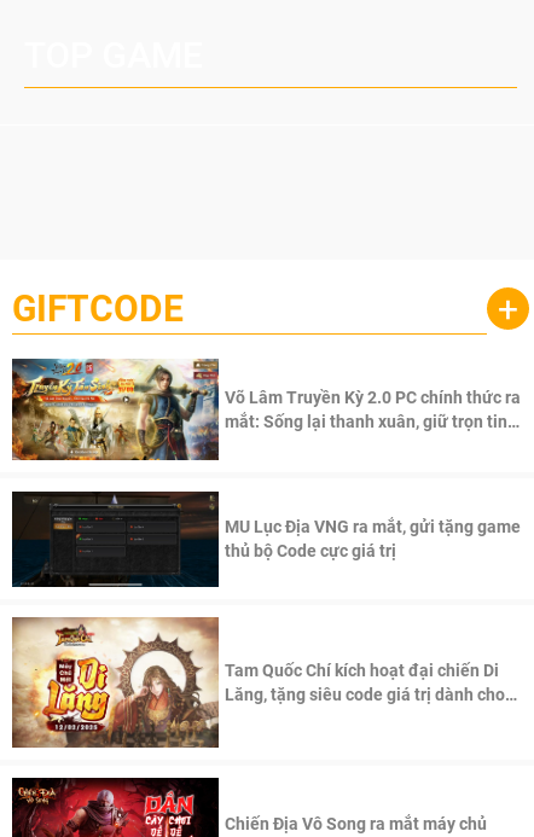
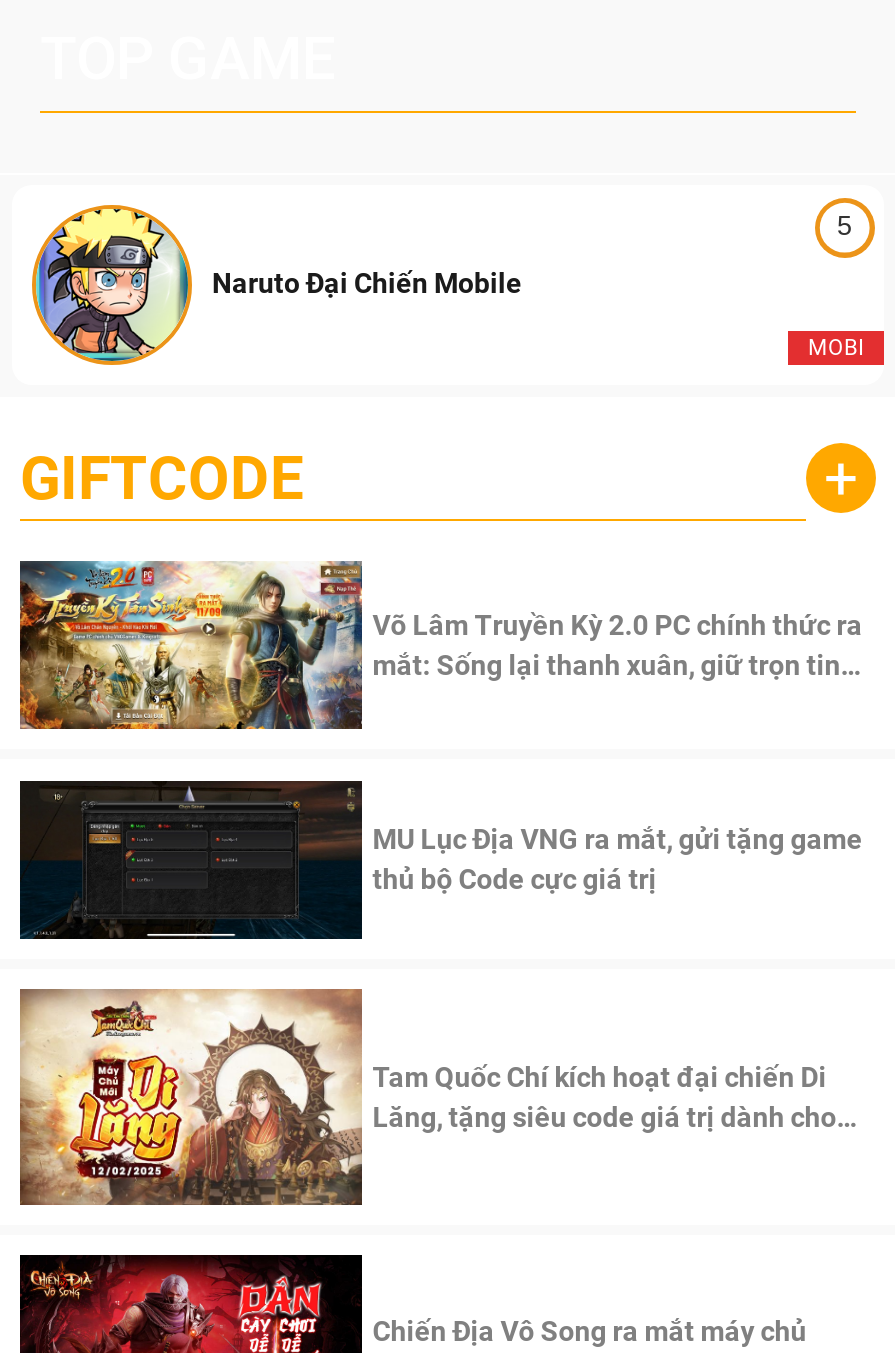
+ [image]
+ Naruto Đại Chiến Mobile

+ MOBI

+ 5
